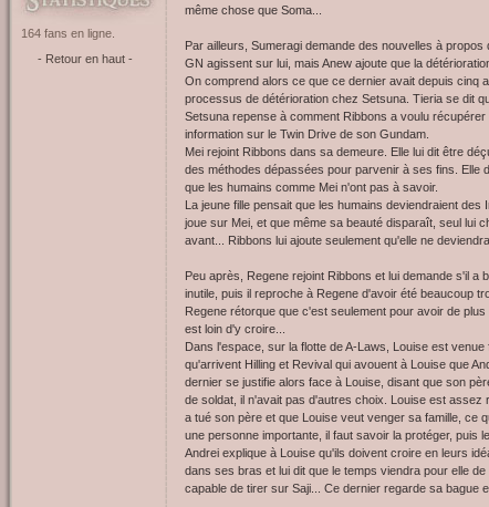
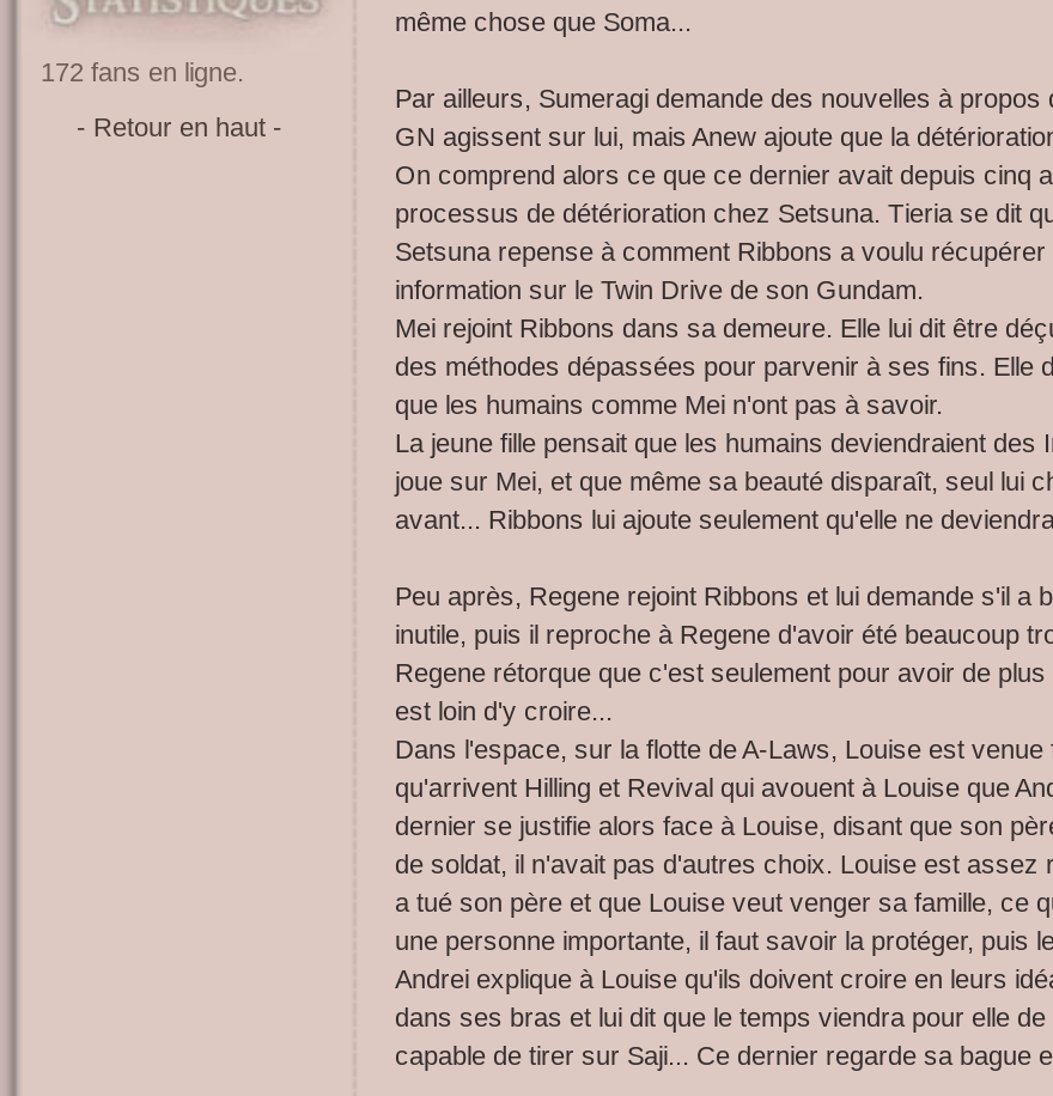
- 164 fans en ligne.
+ 172 fans en ligne.
